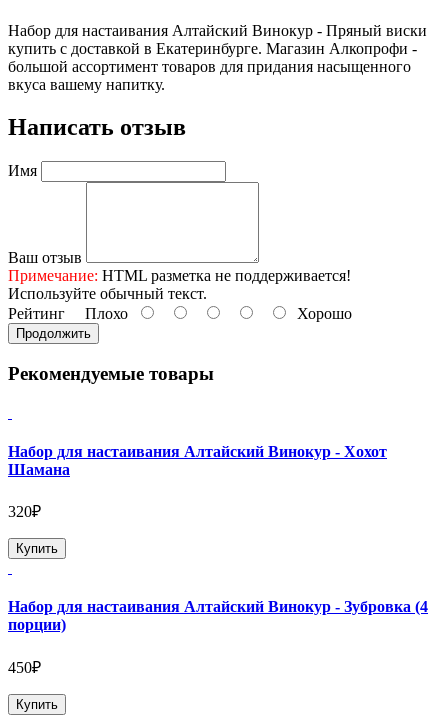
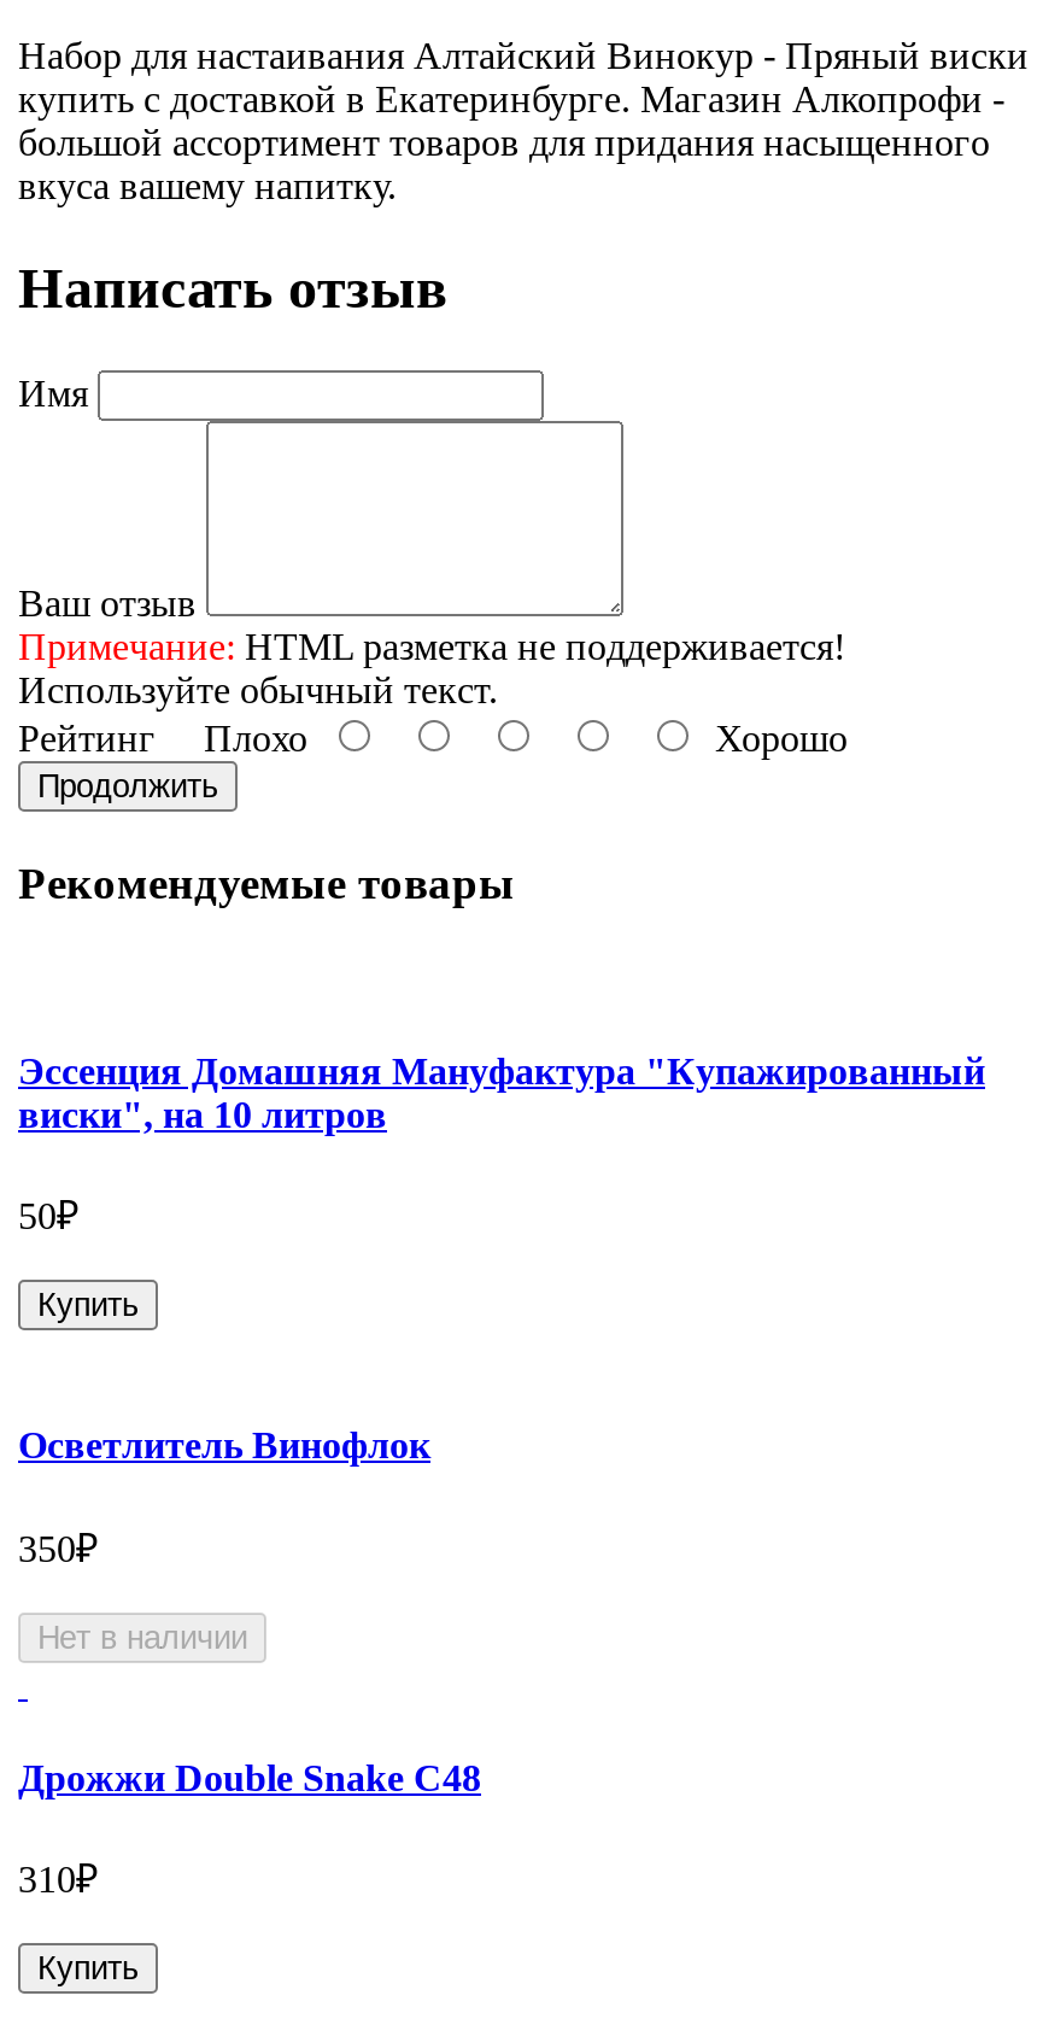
- Набор для настаивания Алтайский Винокур - Хохот
- Шамана
+ Эссенция Домашняя Мануфактура "Купажированный
+ виски", на 10 литров

- 320₽
+ 50₽

- Набор для настаивания Алтайский Винокур - Зубровка (4
- порции)
- 450₽
+ Осветлитель Винофлок
+ 350₽
+ Нет в наличии
+ Дрожжи Double Snake C48
+ 310₽
